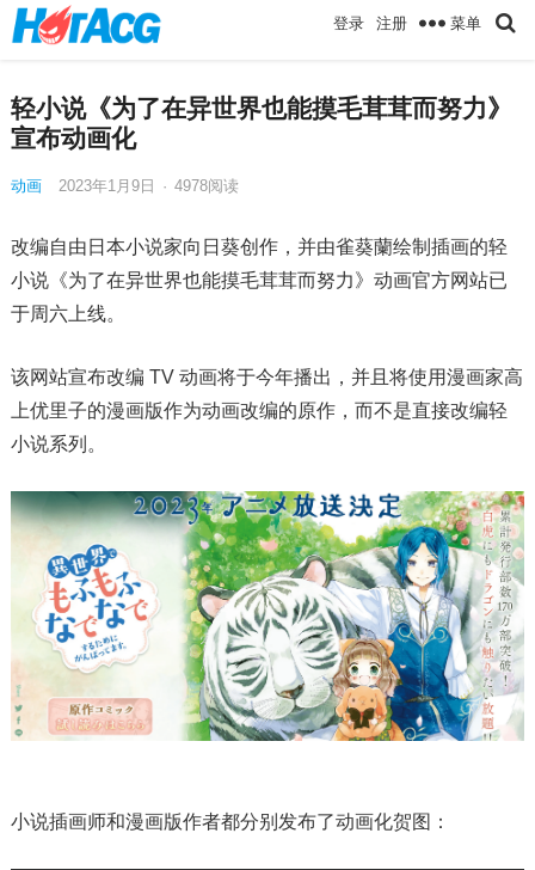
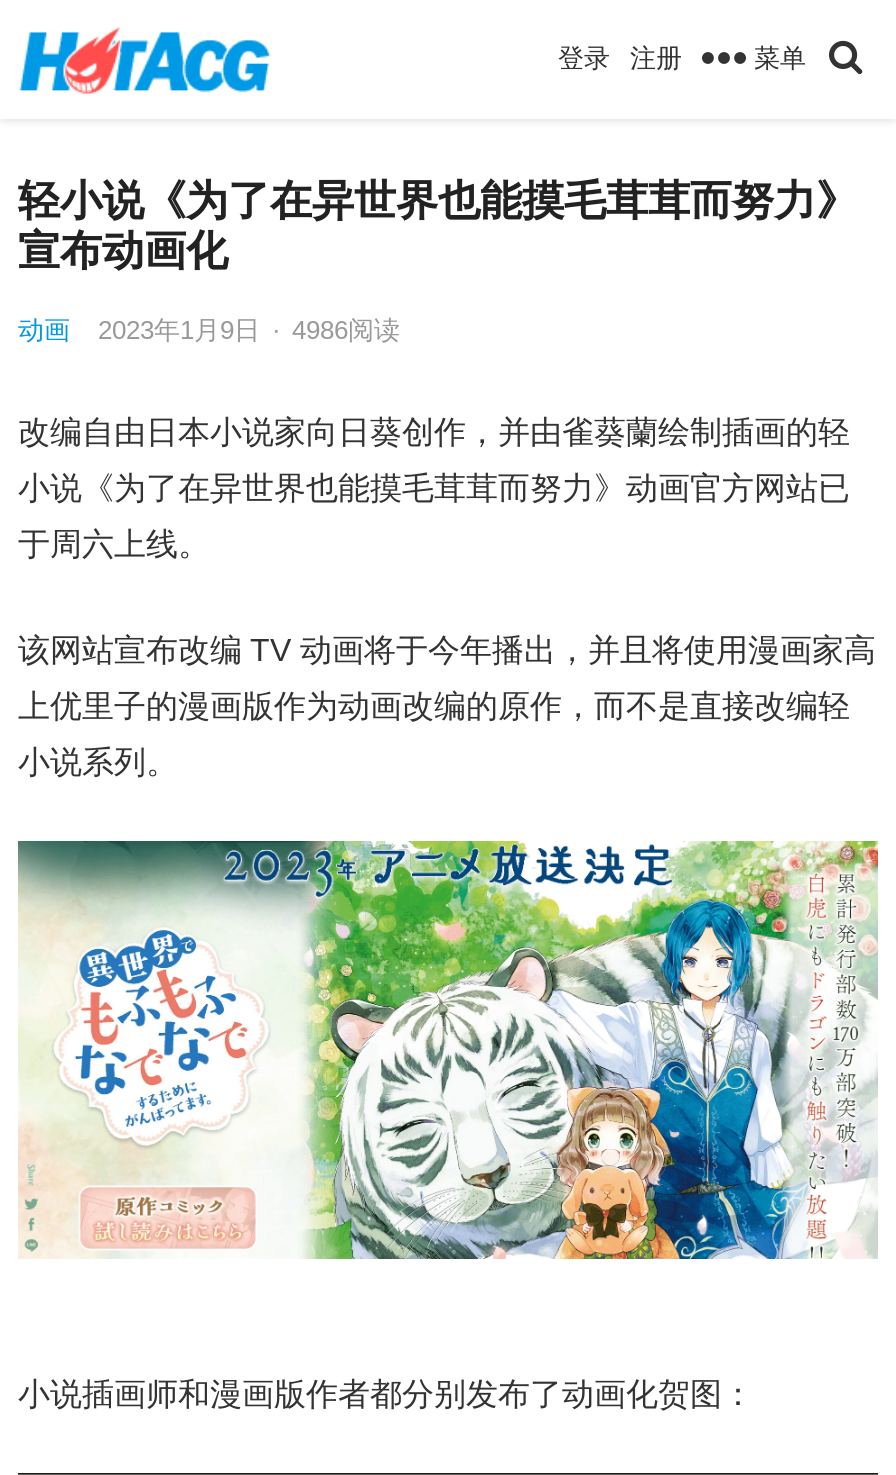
- 动画 2023年1月9日 · 4978阅读
+ 动画 2023年1月9日 · 4986阅读
